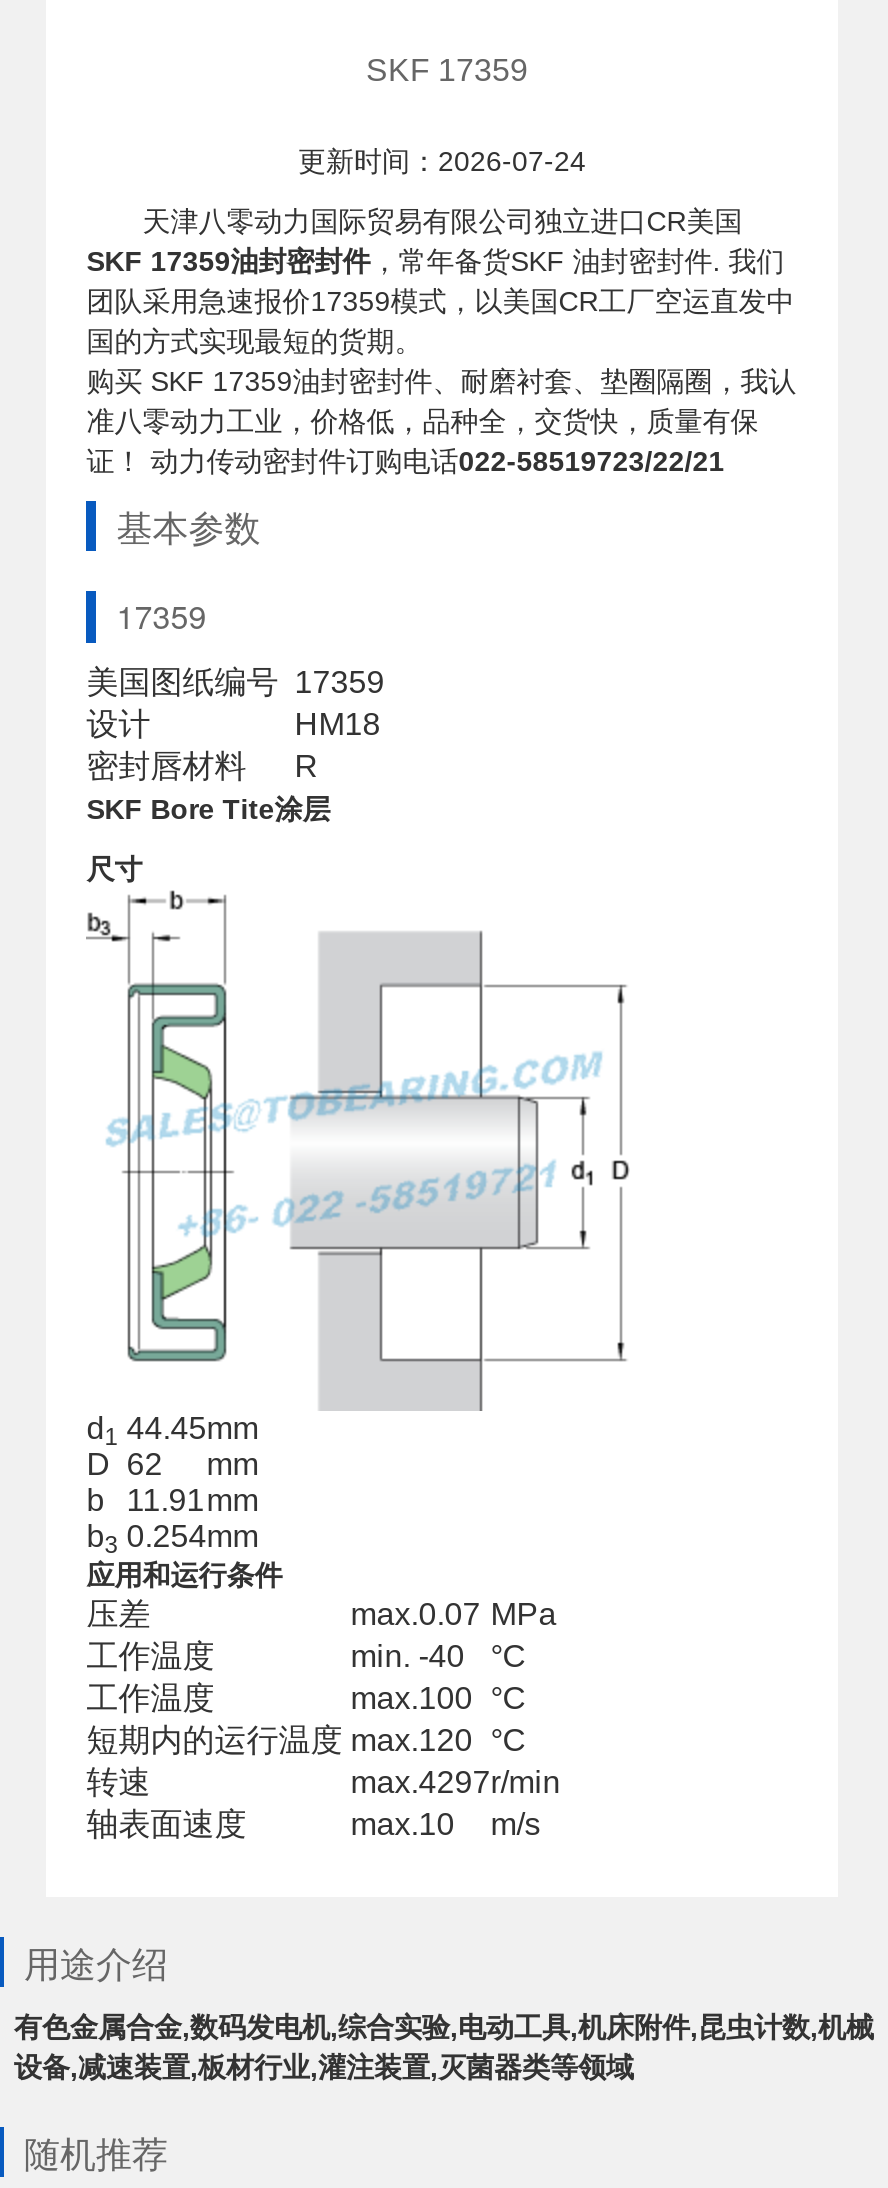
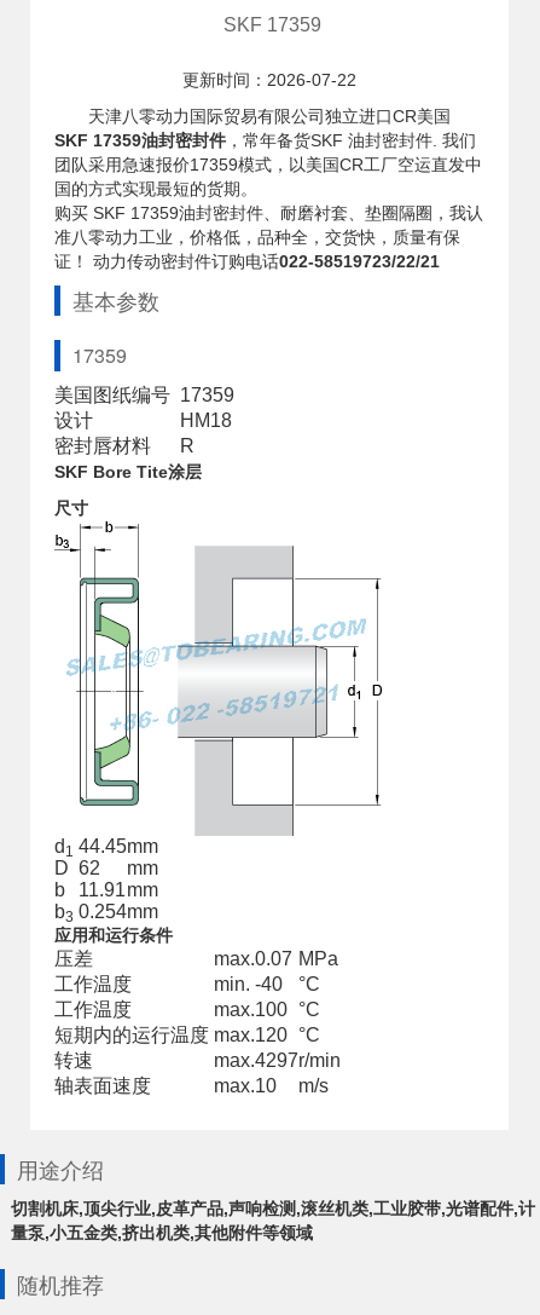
- 更新时间：2026-07-24
+ 更新时间：2026-07-22

- 有色金属合金,数码发电机,综合实验,电动工具,机床附件,昆虫计数,机械
- 设备,减速装置,板材行业,灌注装置,灭菌器类等领域
+ 切割机床,顶尖行业,皮革产品,声响检测,滚丝机类,工业胶带,光谱配件,计
+ 量泵,小五金类,挤出机类,其他附件等领域
